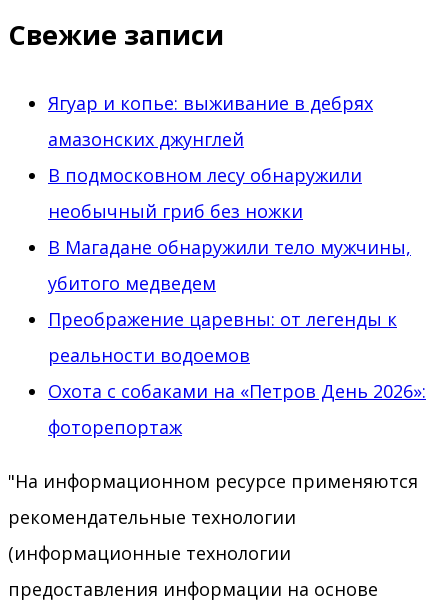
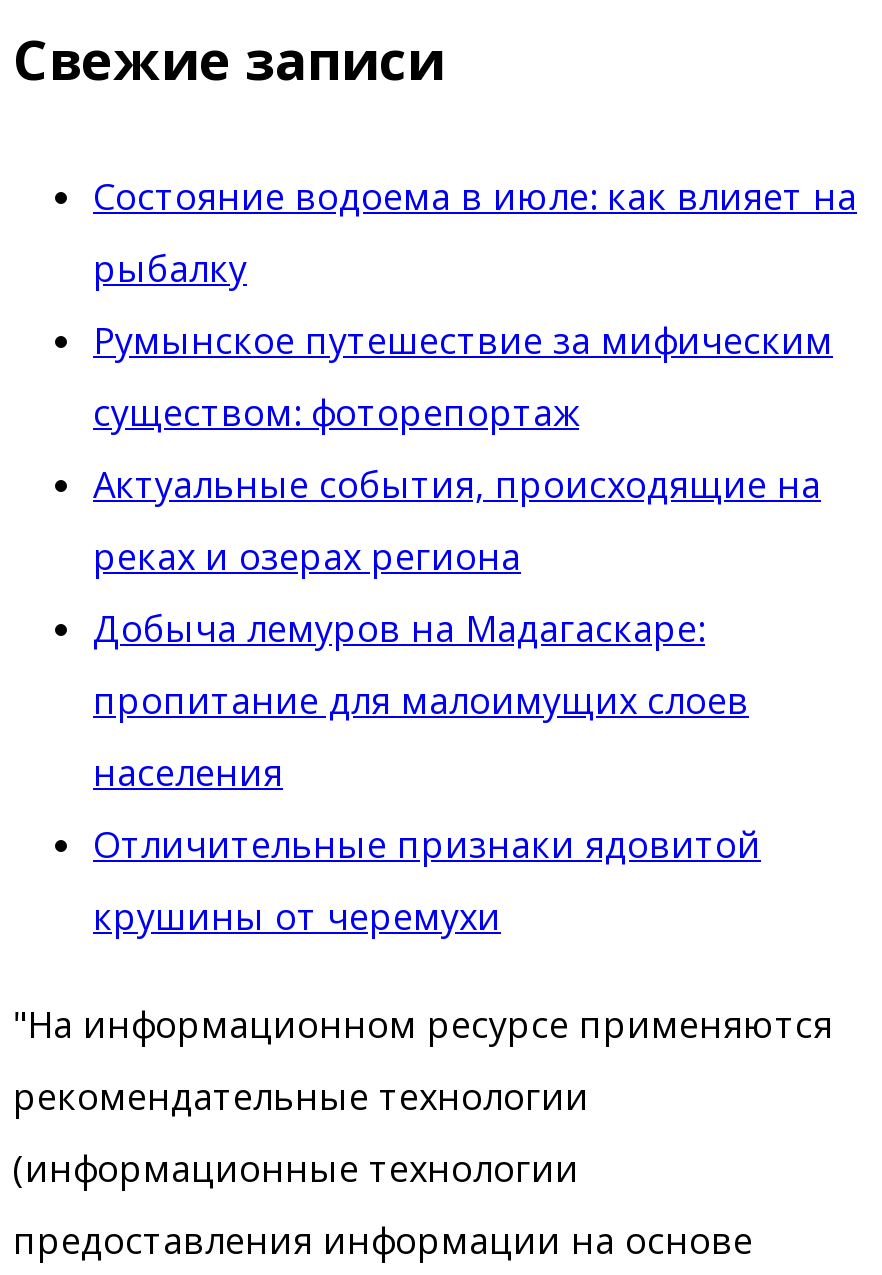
- Ягуар и копье: выживание в дебрях
- амазонских джунглей
- В подмосковном лесу обнаружили
- необычный гриб без ножки
- В Магадане обнаружили тело мужчины,
- убитого медведем
- Преображение царевны: от легенды к
- реальности водоемов
- Охота с собаками на «Петров День 2026»:
- фоторепортаж
+ Состояние водоема в июле: как влияет на
+ рыбалку
+ Румынское путешествие за мифическим
+ существом: фоторепортаж
+ Актуальные события, происходящие на
+ реках и озерах региона
+ Добыча лемуров на Мадагаскаре:
+ пропитание для малоимущих слоев
+ населения
+ Отличительные признаки ядовитой
+ крушины от черемухи
